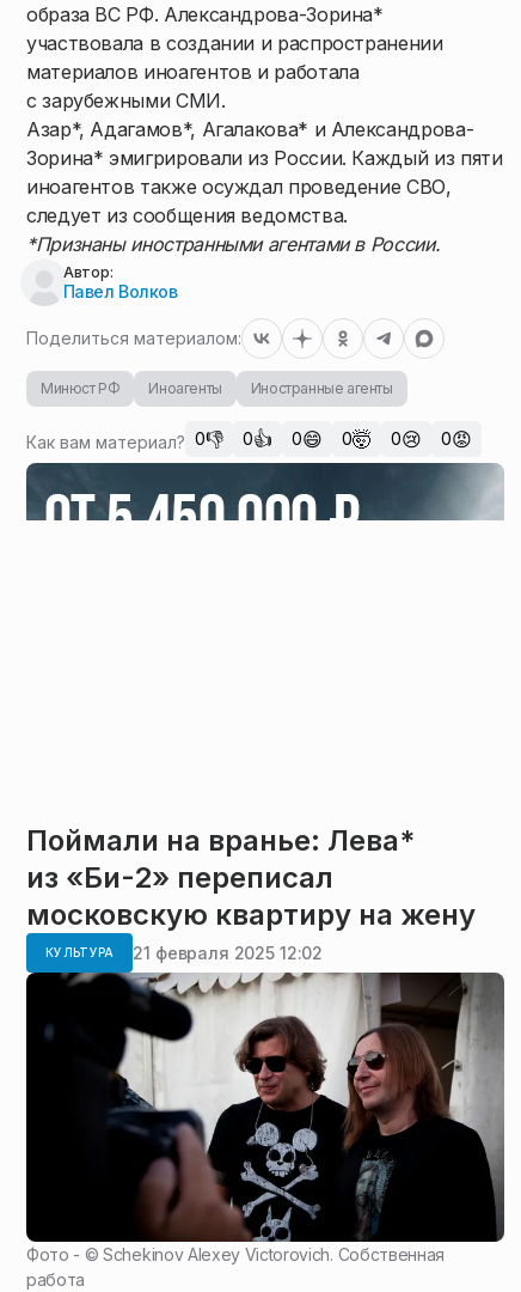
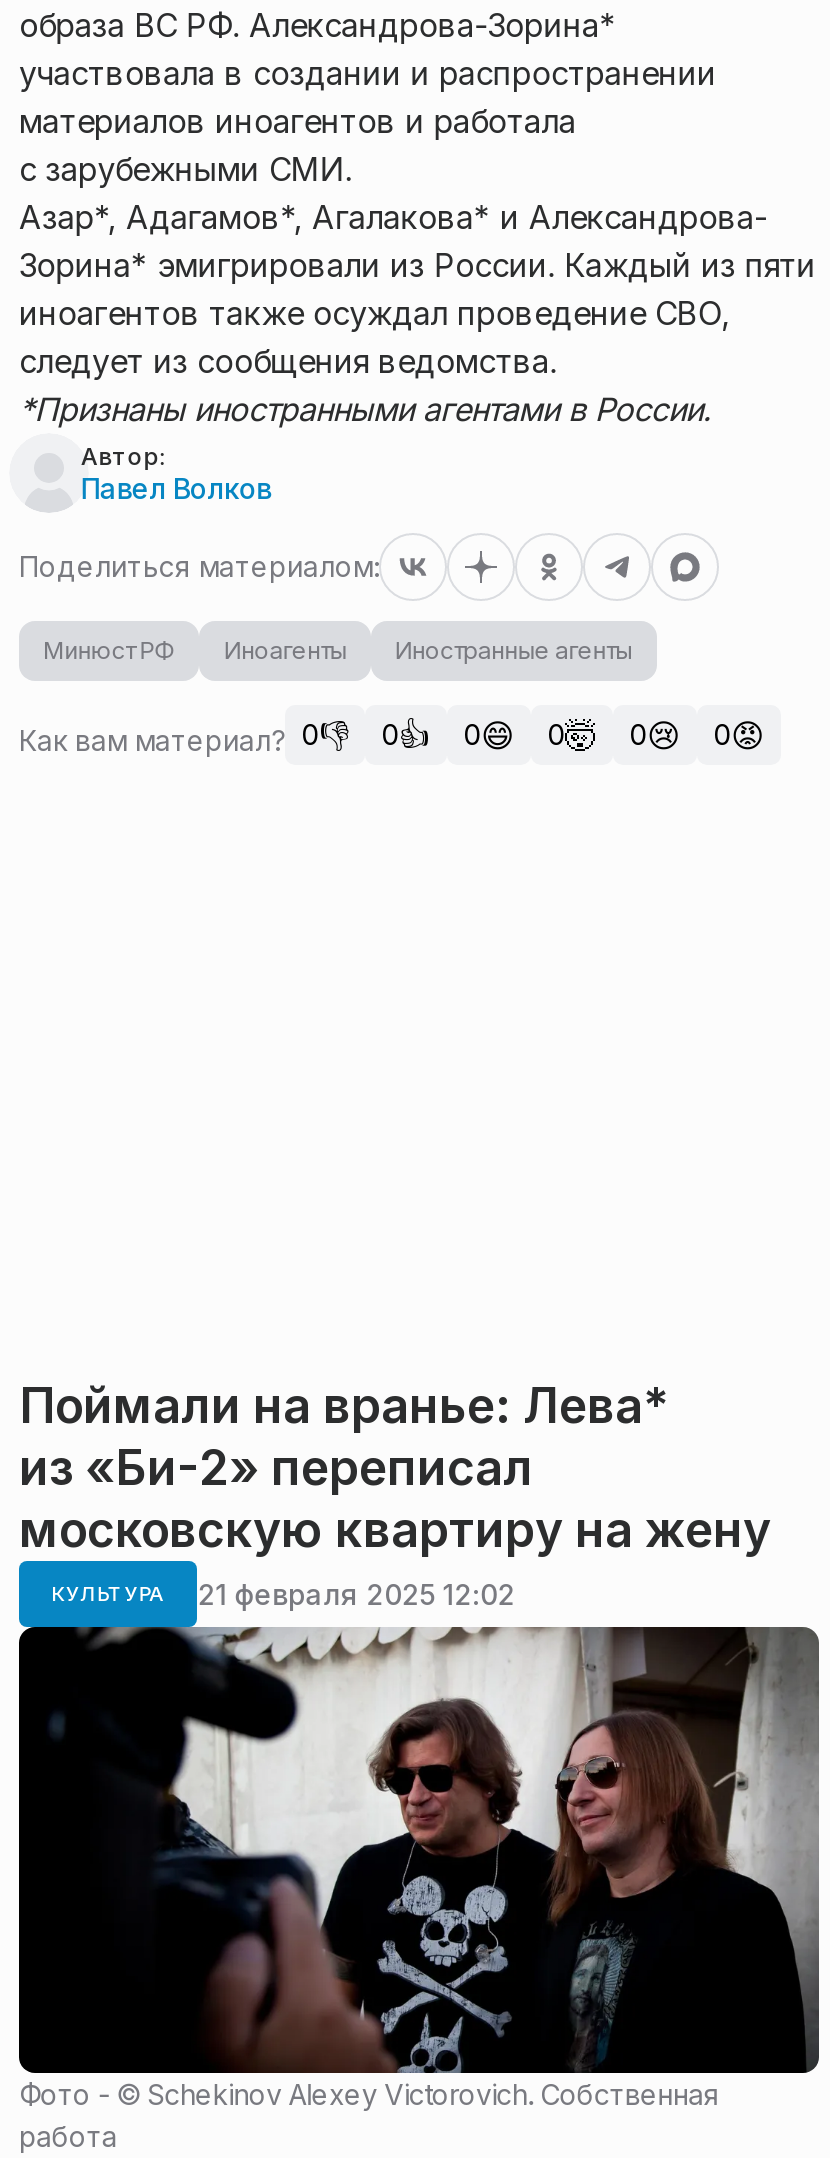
- [image]
